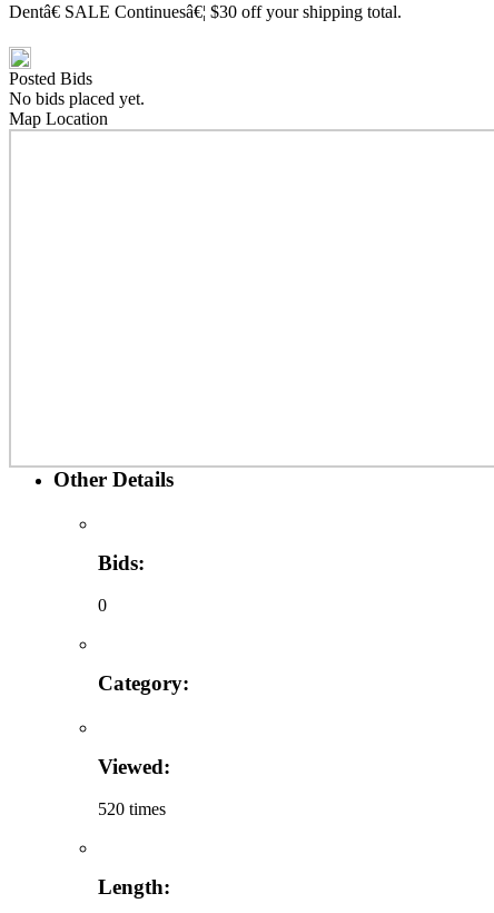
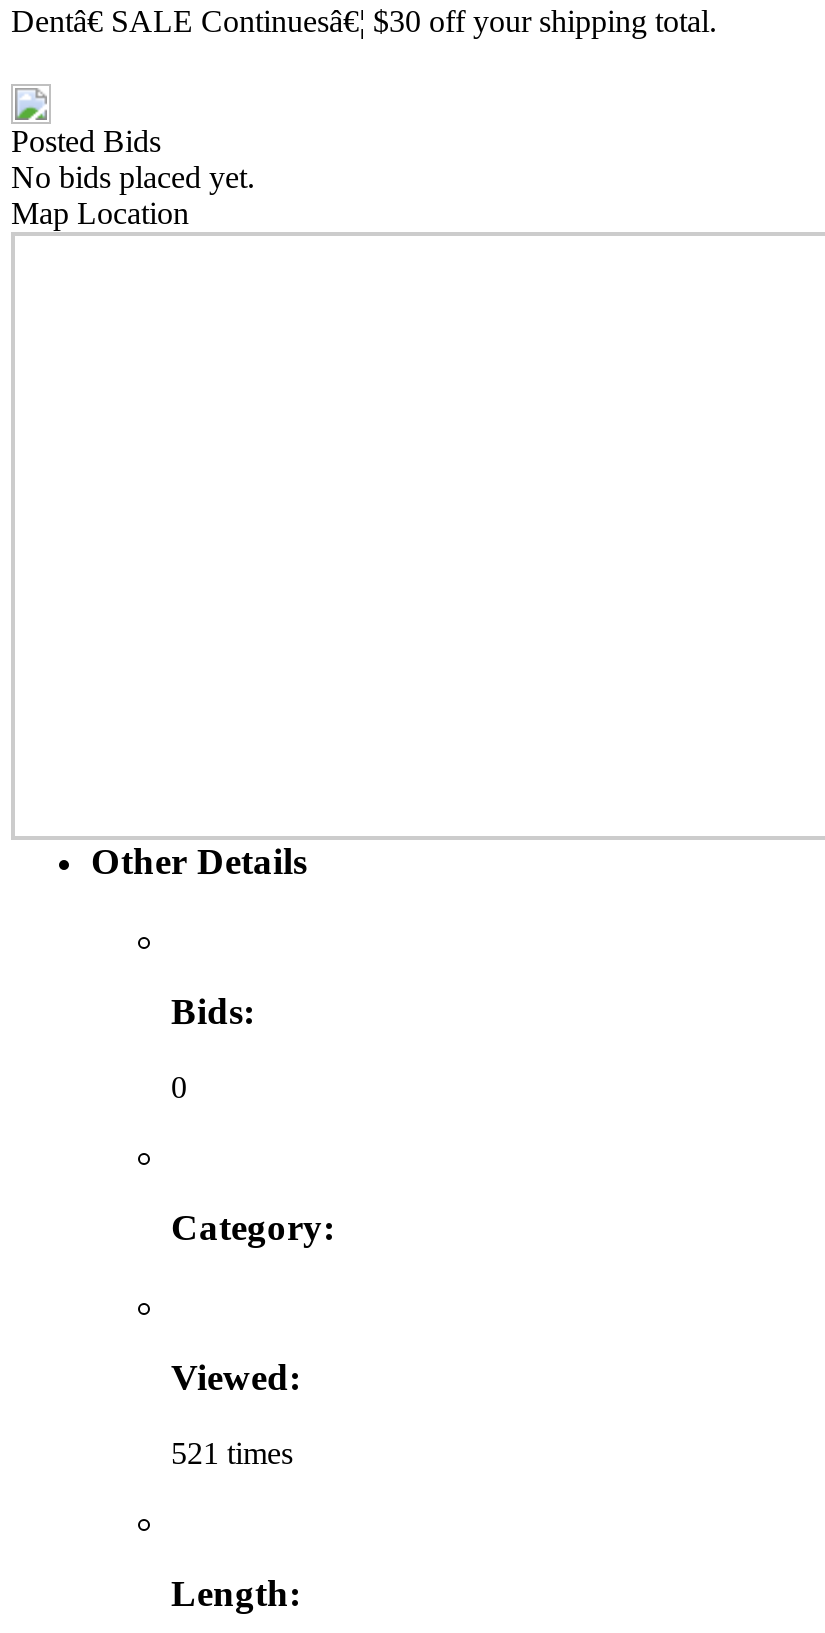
- 520 times
+ 521 times
